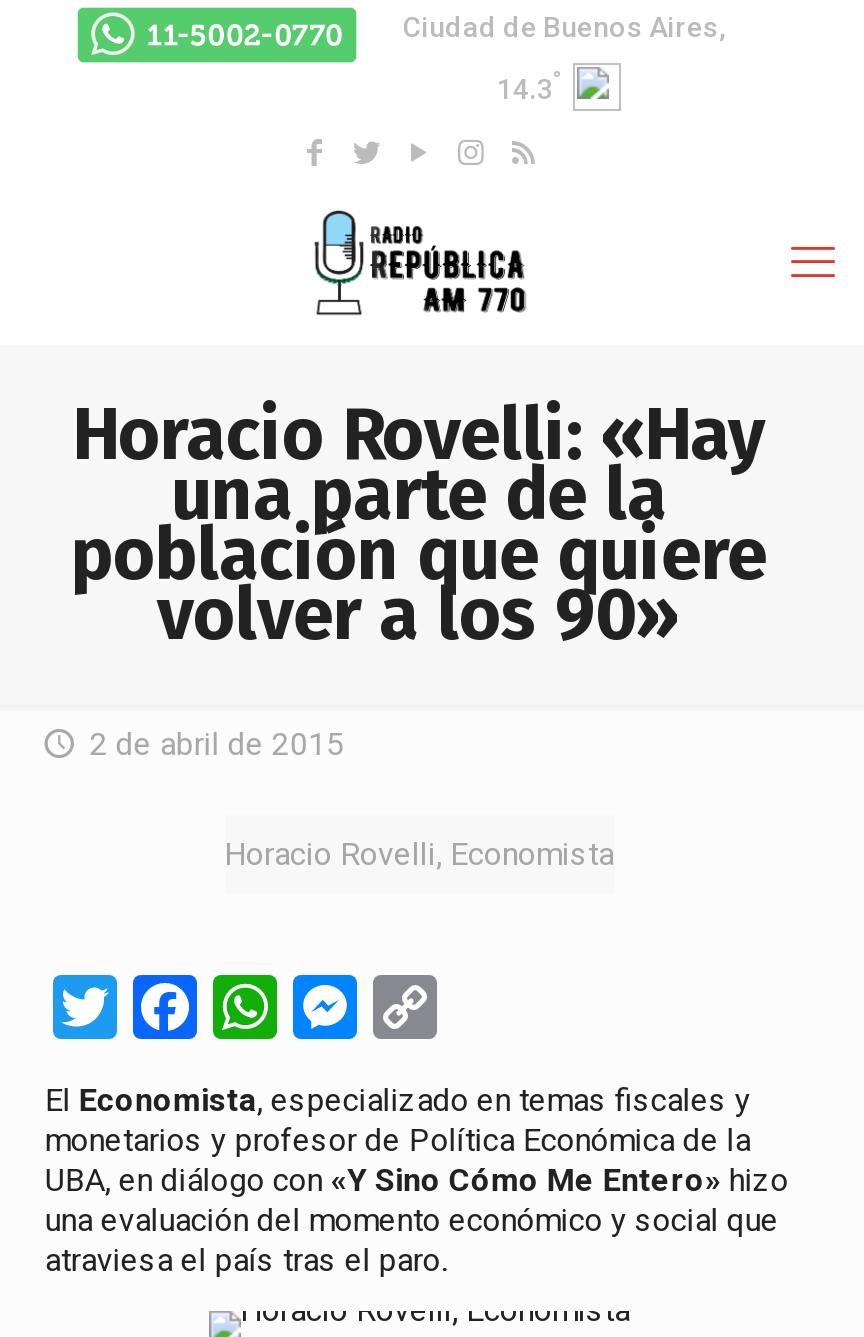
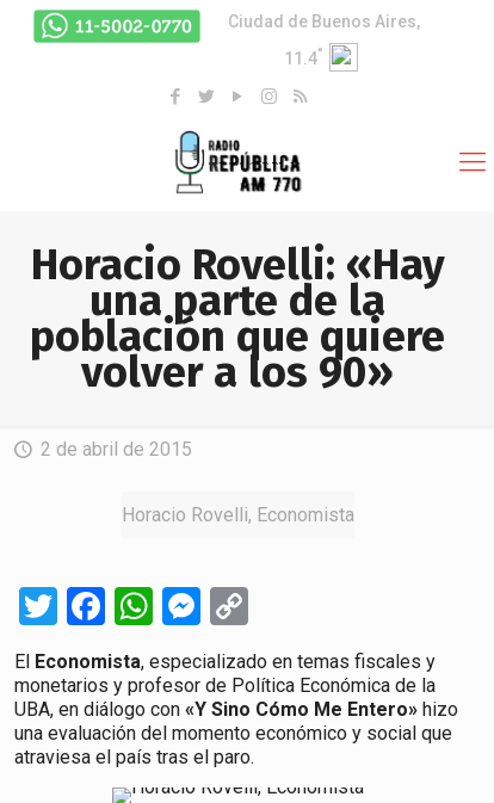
- 14.3°
+ 11.4°
